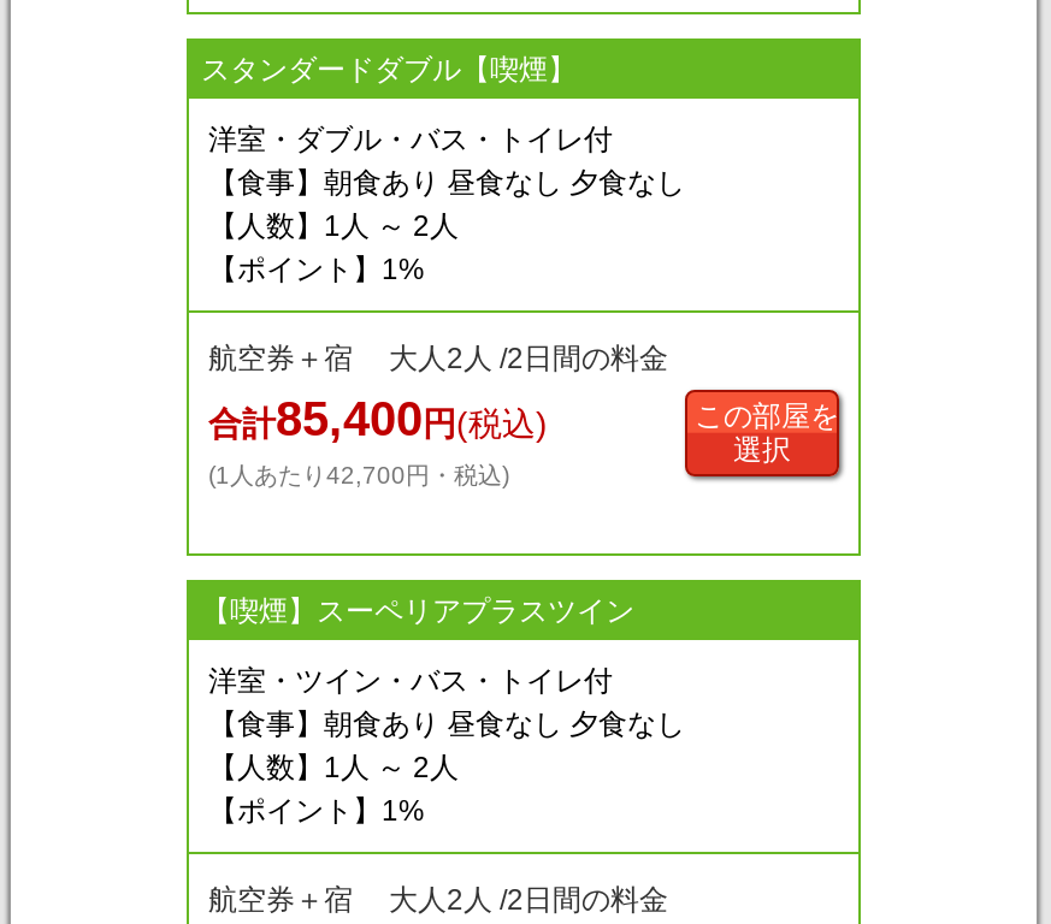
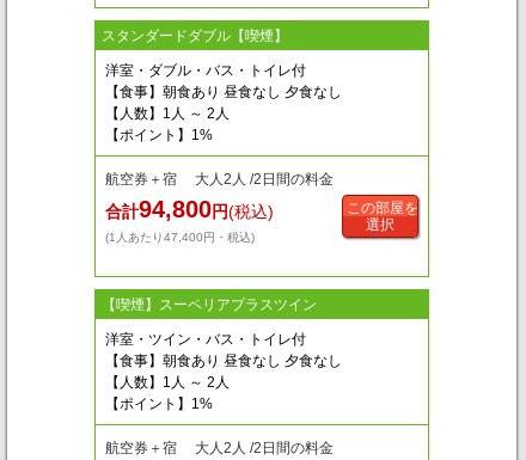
- 合計85,400円(税込)
+ 合計94,800円(税込)

- (1人あたり42,700円・税込)
+ (1人あたり47,400円・税込)
